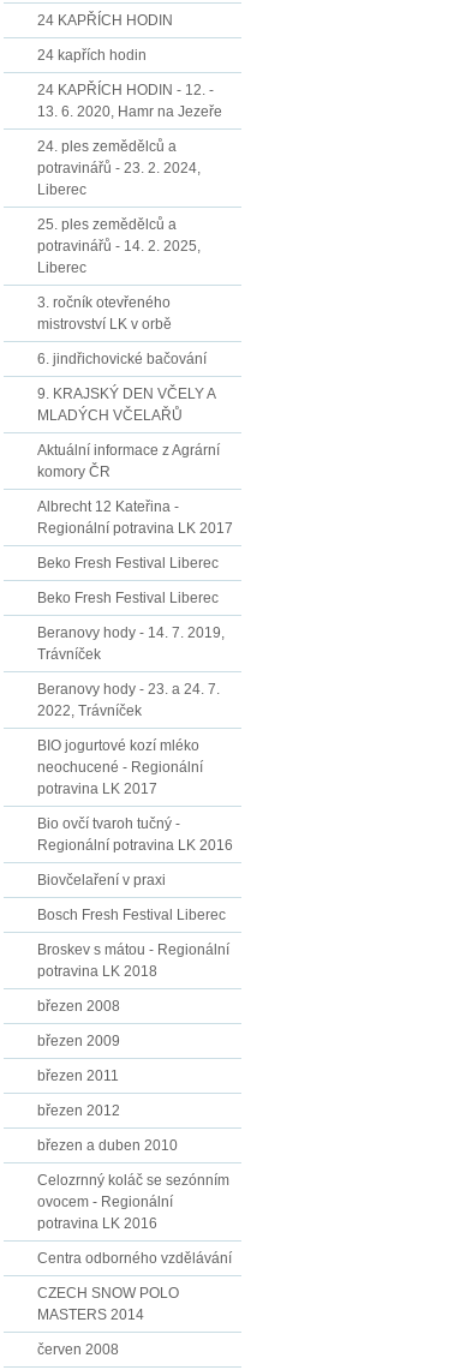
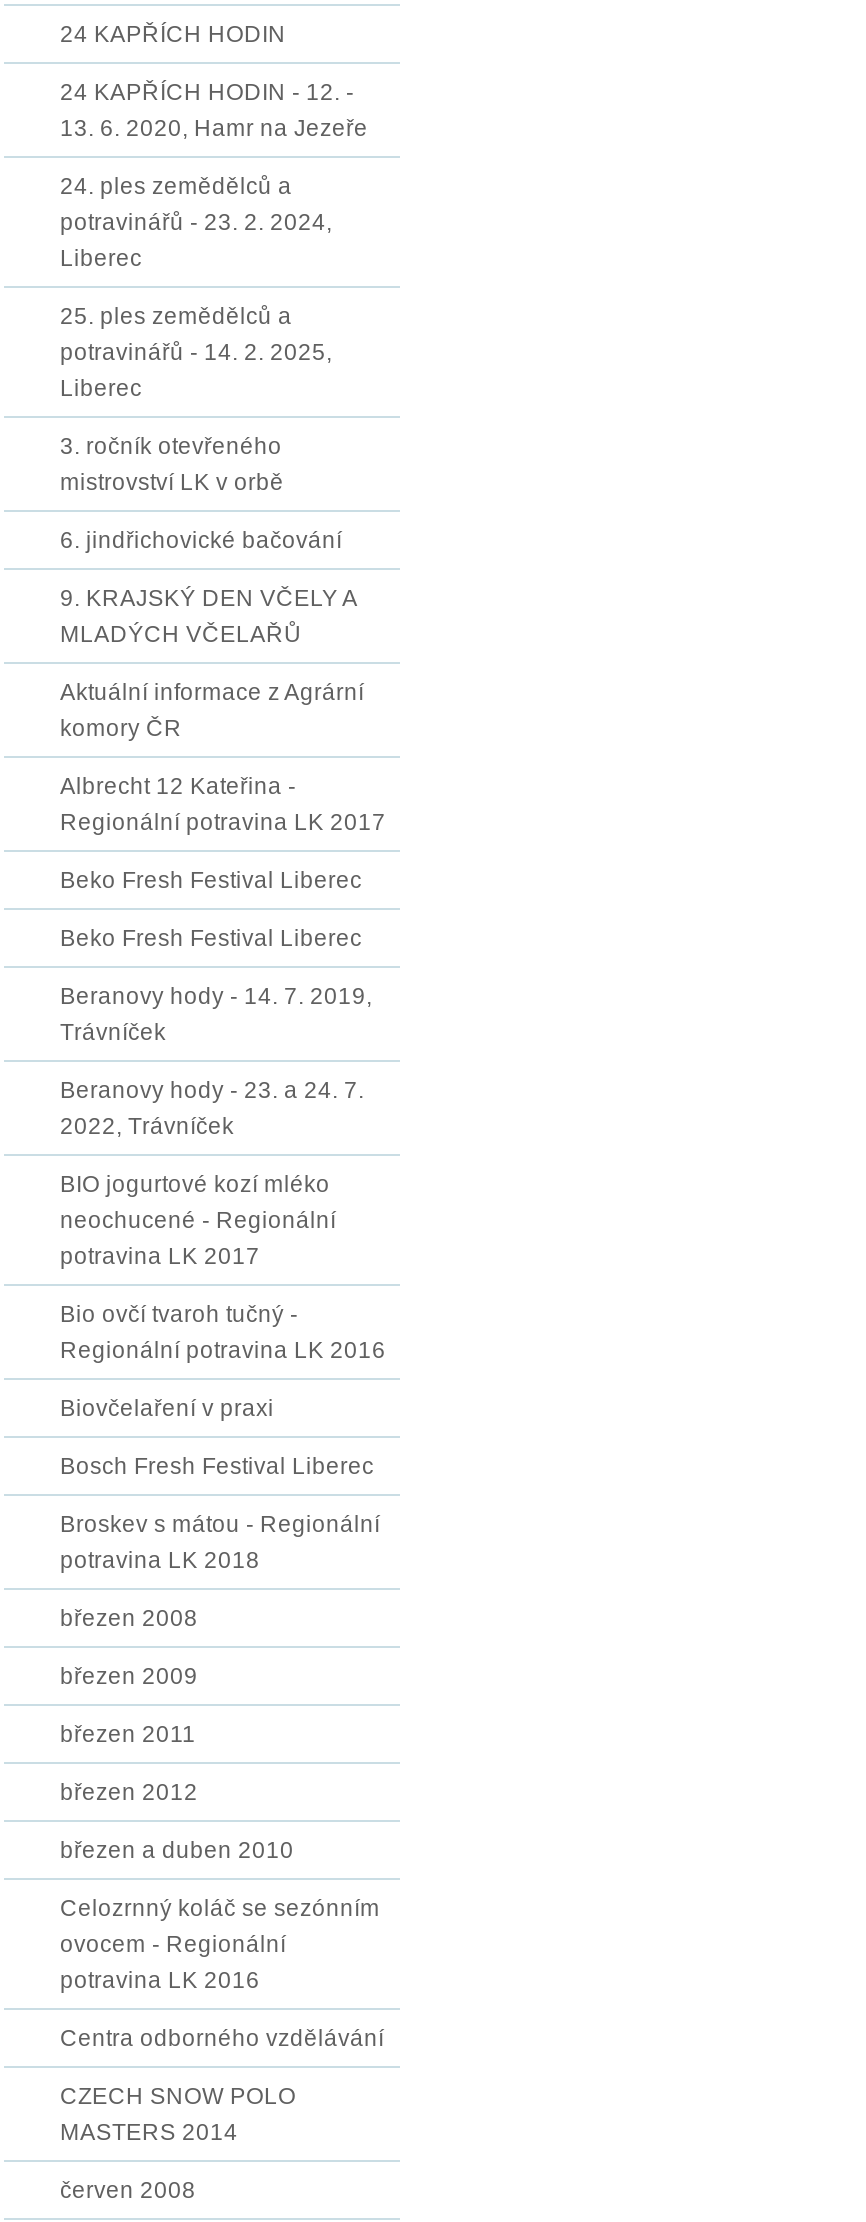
- 24 kapřích hodin
